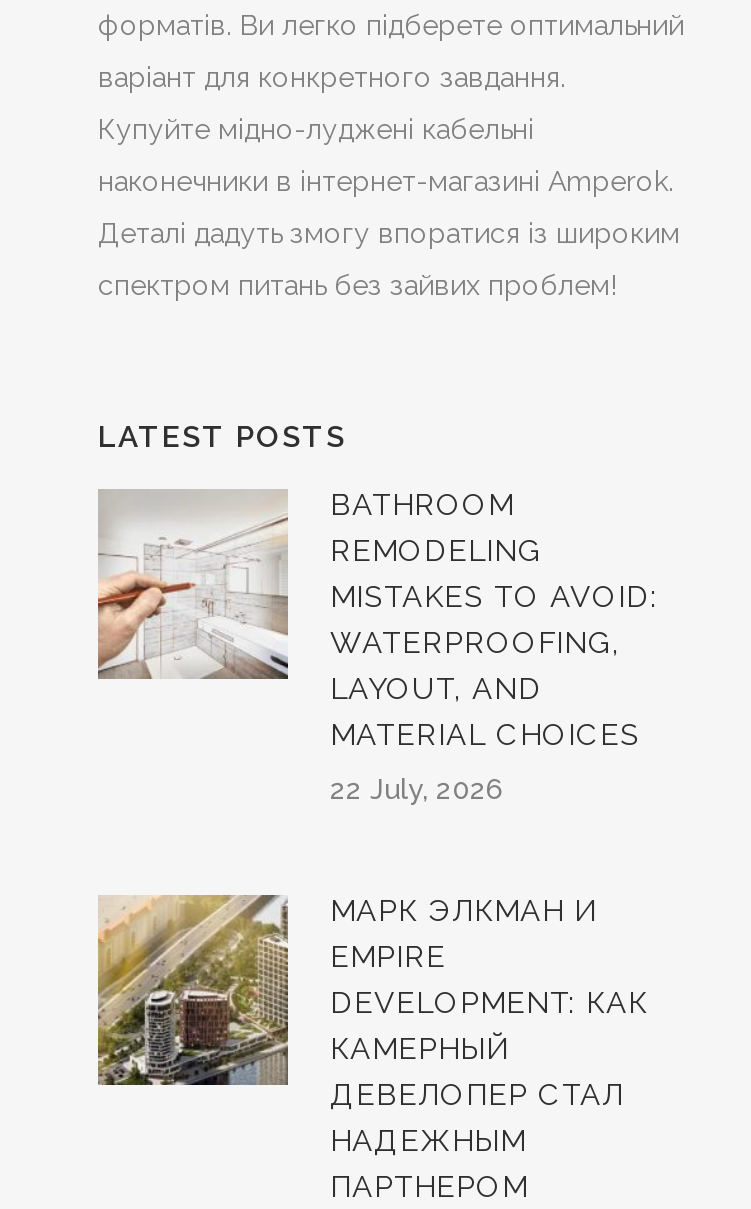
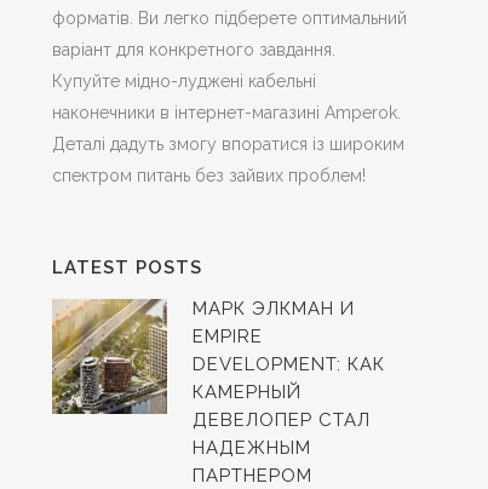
- [image]
- BATHROOM
- REMODELING
- MISTAKES TO AVOID:
- WATERPROOFING,
- LAYOUT, AND
- MATERIAL CHOICES
- 22 July, 2026
